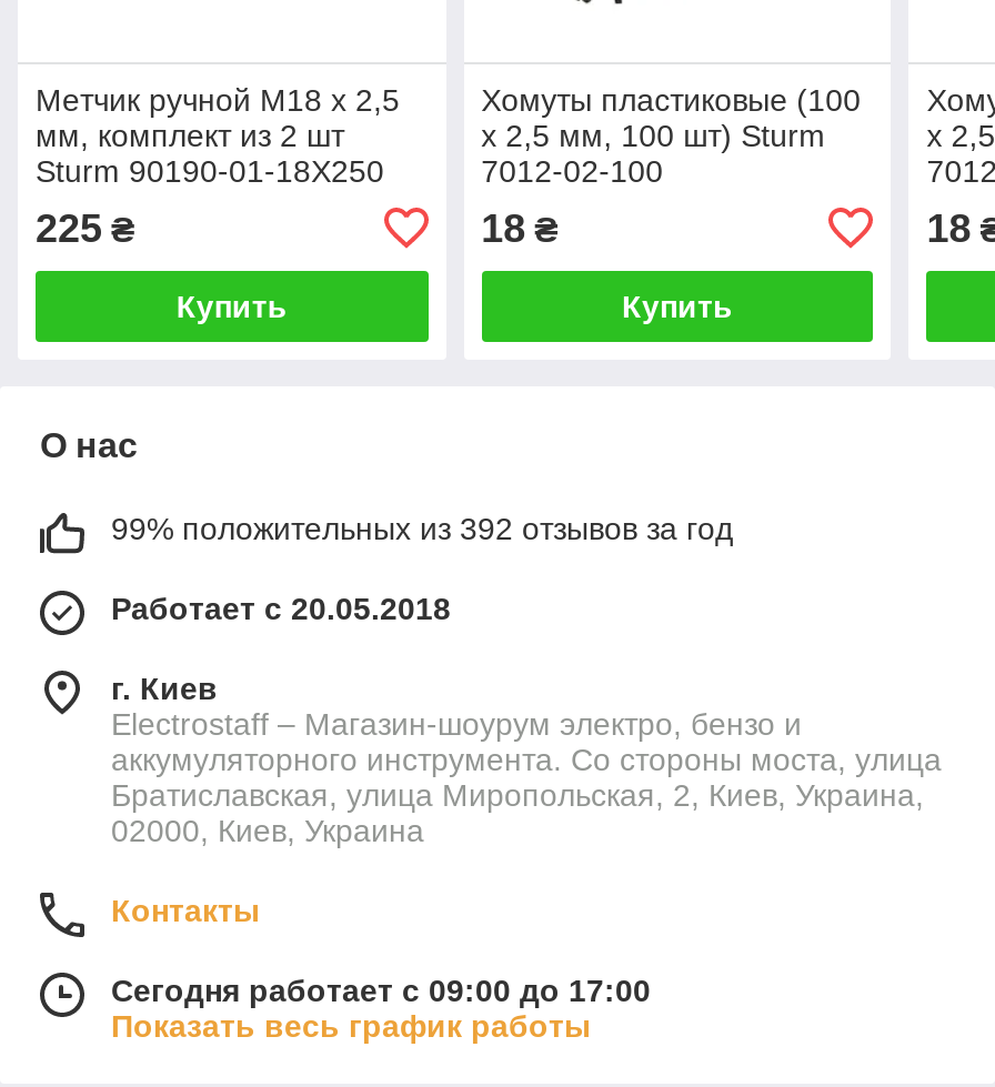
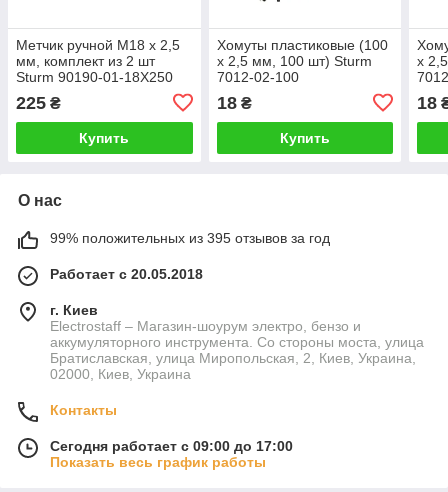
- 99% положительных из 392 отзывов за год
+ 99% положительных из 395 отзывов за год
